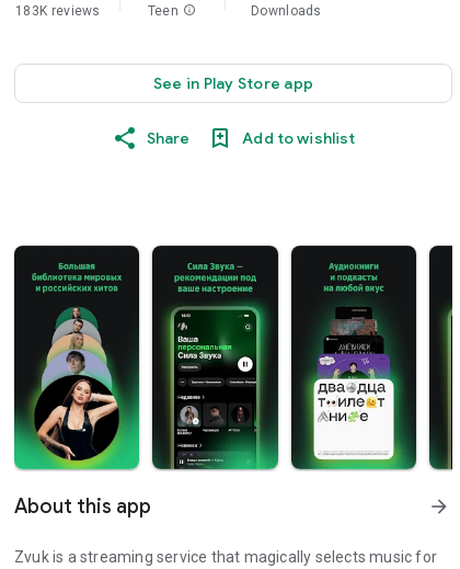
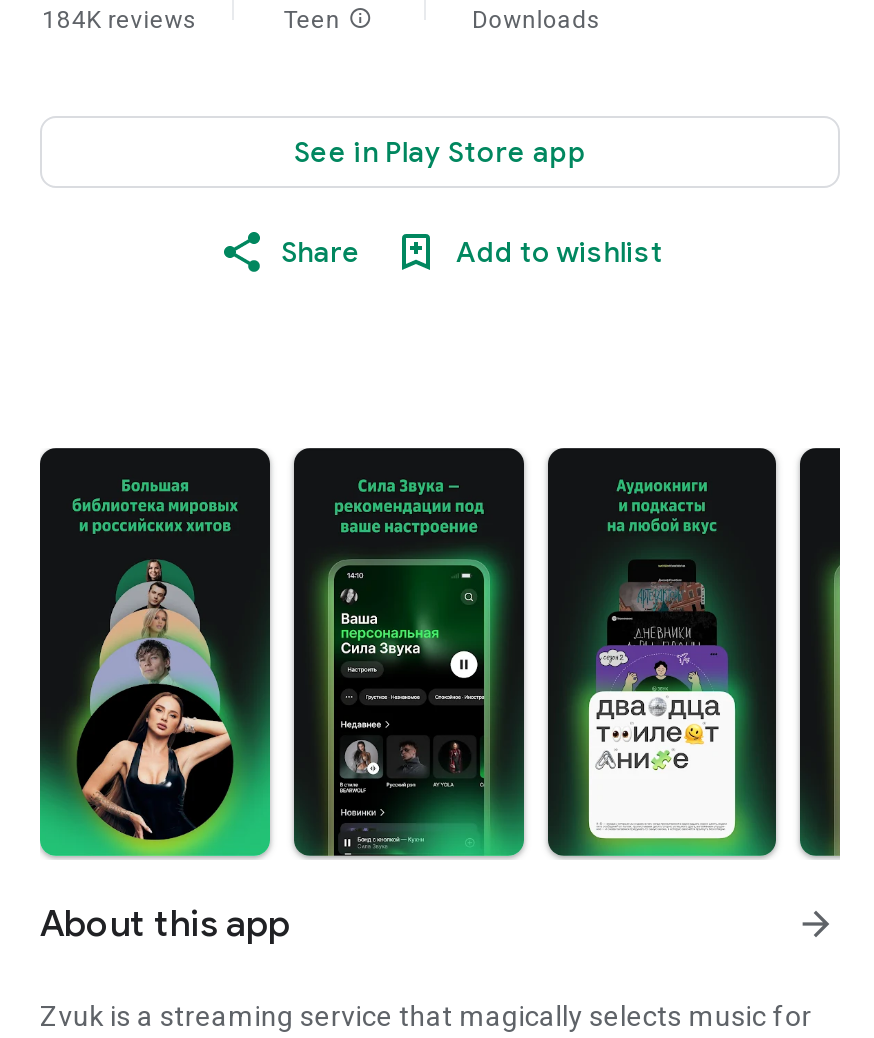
- 183K reviews
+ 184K reviews
